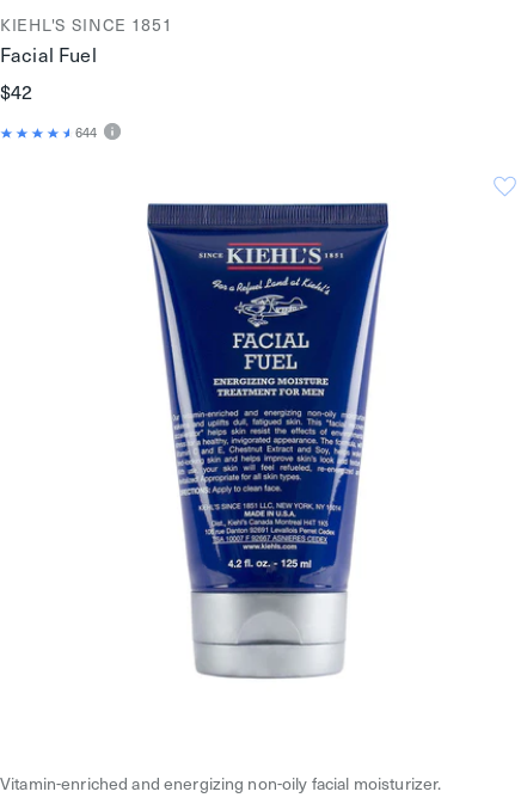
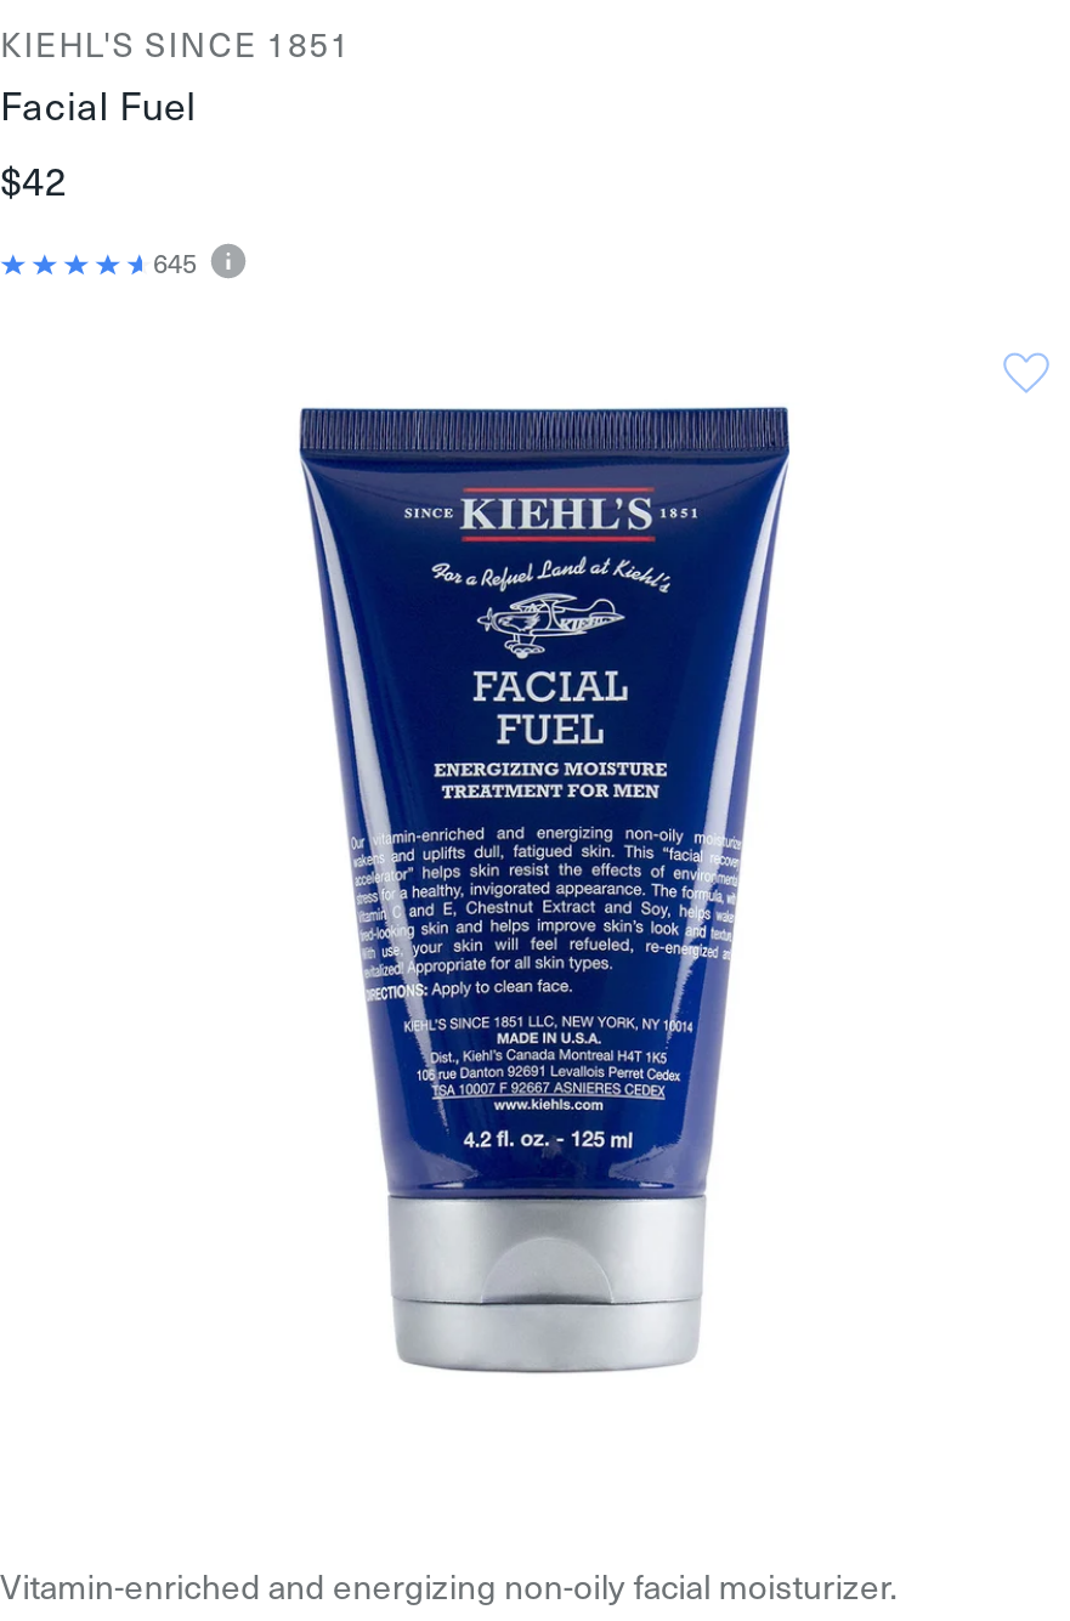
- 644
+ 645
